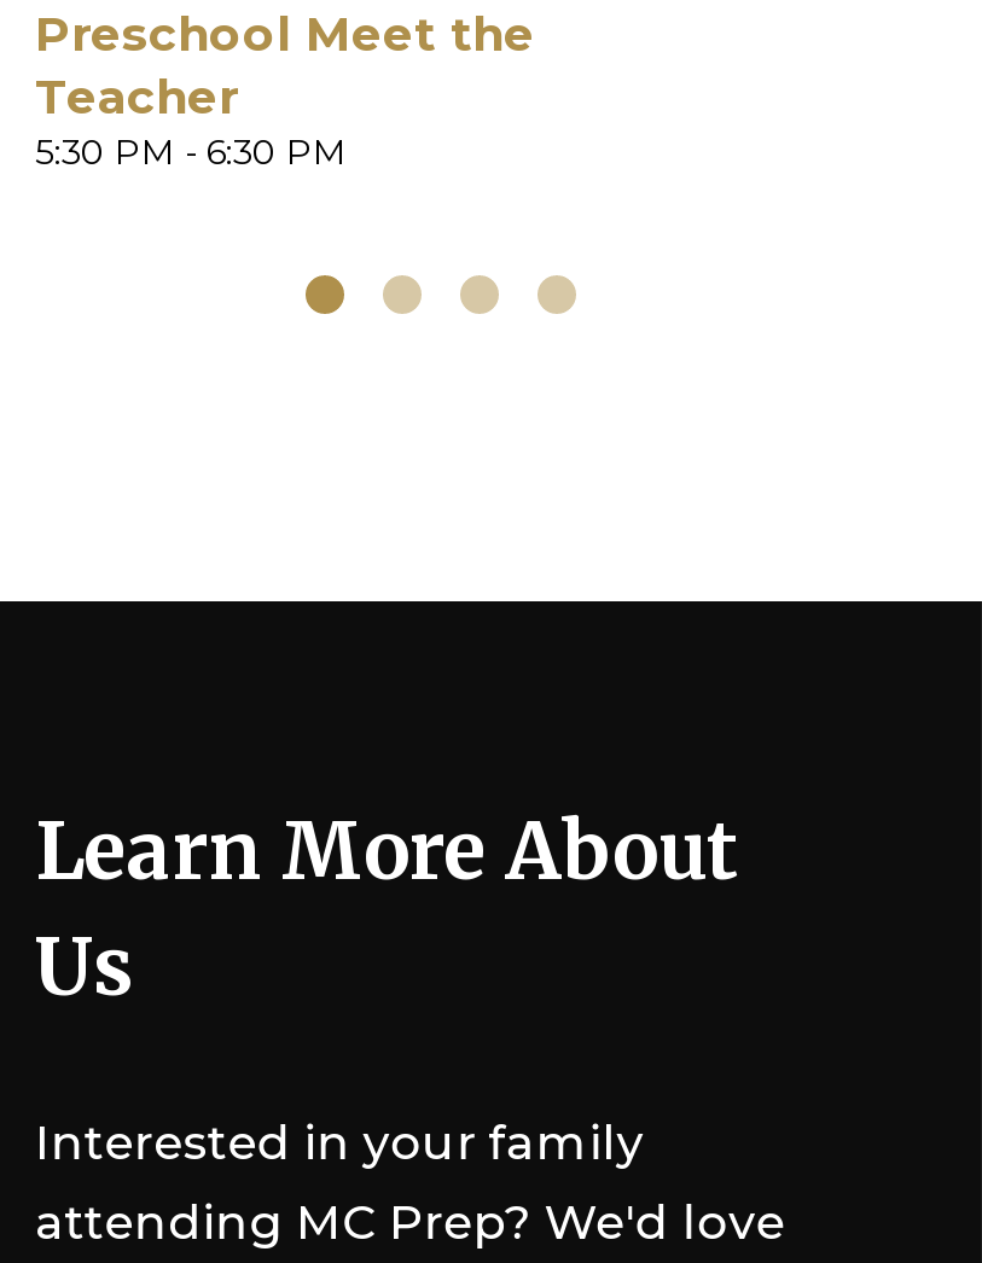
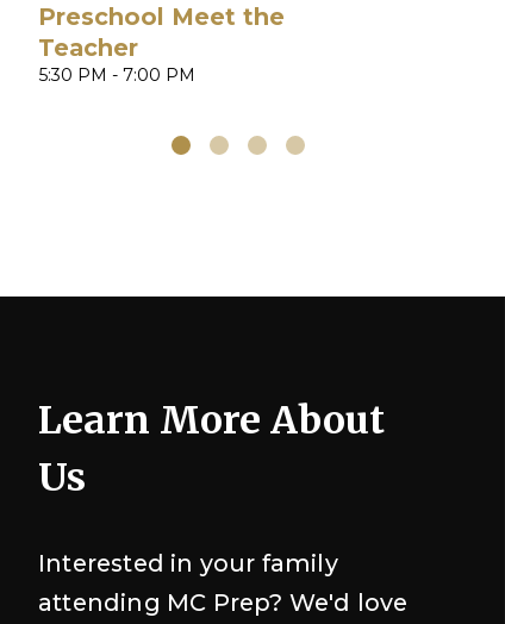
- 5:30 PM - 6:30 PM
+ 5:30 PM - 7:00 PM
